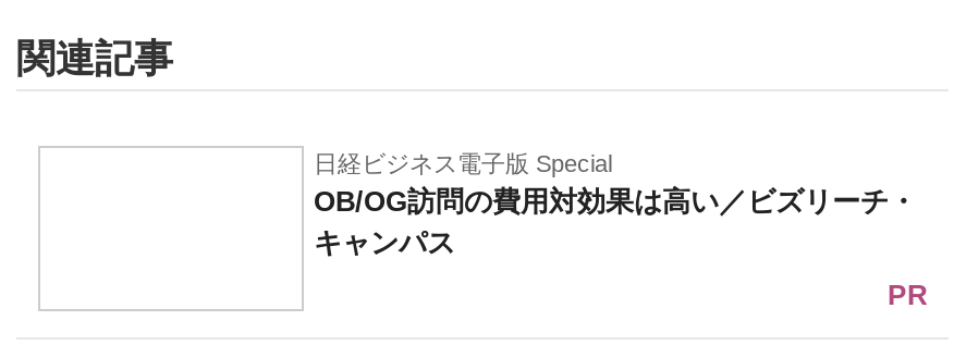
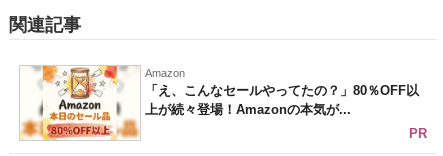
+ [image]

- 日経ビジネス電子版 Special
- OB/OG訪問の費用対効果は高い／ビズリーチ・
- キャンパス
+ Amazon
+ 「え、こんなセールやってたの？」80％OFF以
+ 上が続々登場！Amazonの本気が...
